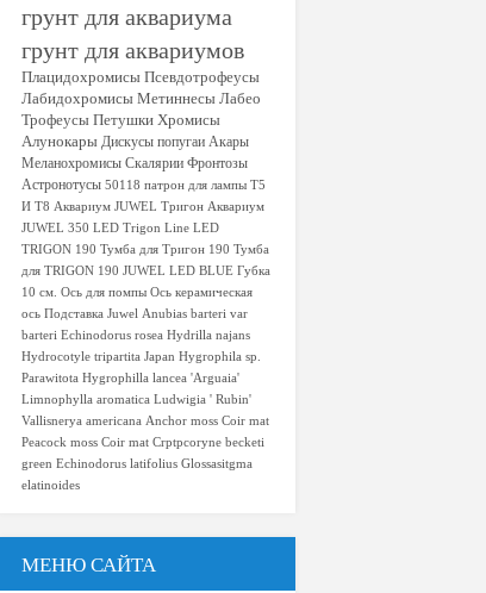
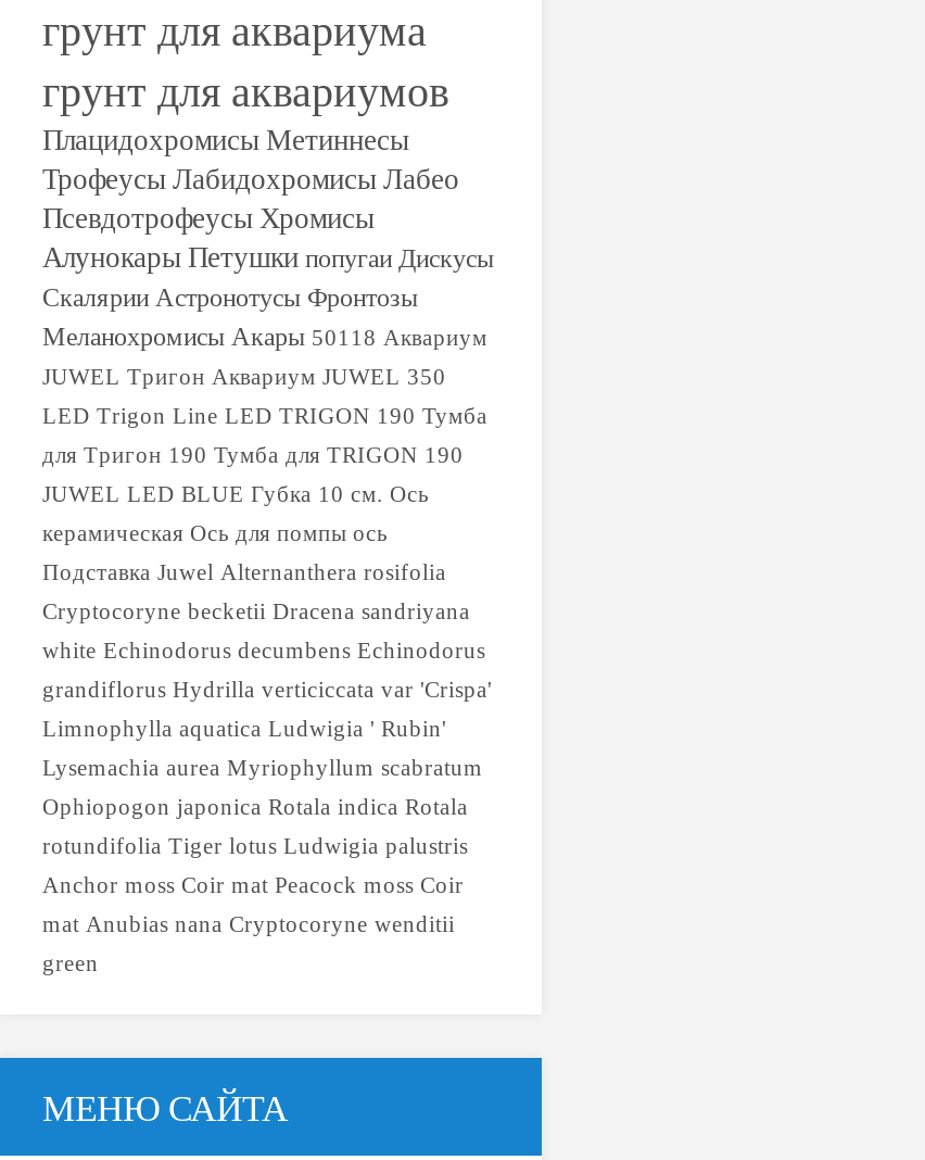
- Плацидохромисы Псевдотрофеусы
- Лабидохромисы Метиннесы Лабео
- Трофеусы Петушки Хромисы
- Алунокары Дискусы попугаи Акары
- Меланохромисы Скалярии Фронтозы
- Астронотусы 50118 патрон для лампы T5
- И Т8 Аквариум JUWEL Тригон Аквариум
- JUWEL 350 LED Trigon Line LED
- TRIGON 190 Тумба для Тригон 190 Тумба
- для TRIGON 190 JUWEL LED BLUE Губка
- 10 см. Ось для помпы Ось керамическая
- ось Подставка Juwel Anubias barteri var
- barteri Echinodorus rosea Hydrilla najans
- Hydrocotyle tripartita Japan Hygrophila sp.
- Parawitota Hygrophilla lancea 'Arguaia'
- Limnophylla aromatica Ludwigia ' Rubin'
- Vallisnerya americana Anchor moss Coir mat
- Peacock moss Coir mat Crptpcoryne becketi
- green Echinodorus latifolius Glossasitgma
- elatinoides
+ Плацидохромисы Метиннесы
+ Трофеусы Лабидохромисы Лабео
+ Псевдотрофеусы Хромисы
+ Алунокары Петушки попугаи Дискусы
+ Скалярии Астронотусы Фронтозы
+ Меланохромисы Акары 50118 Аквариум
+ JUWEL Тригон Аквариум JUWEL 350
+ LED Trigon Line LED TRIGON 190 Тумба
+ для Тригон 190 Тумба для TRIGON 190
+ JUWEL LED BLUE Губка 10 см. Ось
+ керамическая Ось для помпы ось
+ Подставка Juwel Alternanthera rosifolia
+ Cryptocoryne becketii Dracena sandriyana
+ white Echinodorus decumbens Echinodorus
+ grandiflorus Hydrilla verticiccata var 'Crispa'
+ Limnophylla aquatica Ludwigia ' Rubin'
+ Lysemachia aurea Myriophyllum scabratum
+ Ophiopogon japonica Rotala indica Rotala
+ rotundifolia Tiger lotus Ludwigia palustris
+ Anchor moss Coir mat Peacock moss Coir
+ mat Anubias nana Cryptocoryne wenditii
+ green
